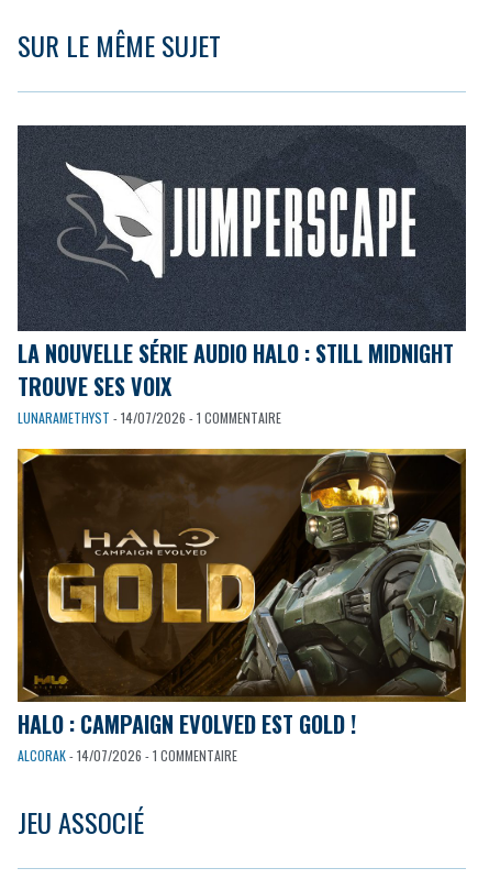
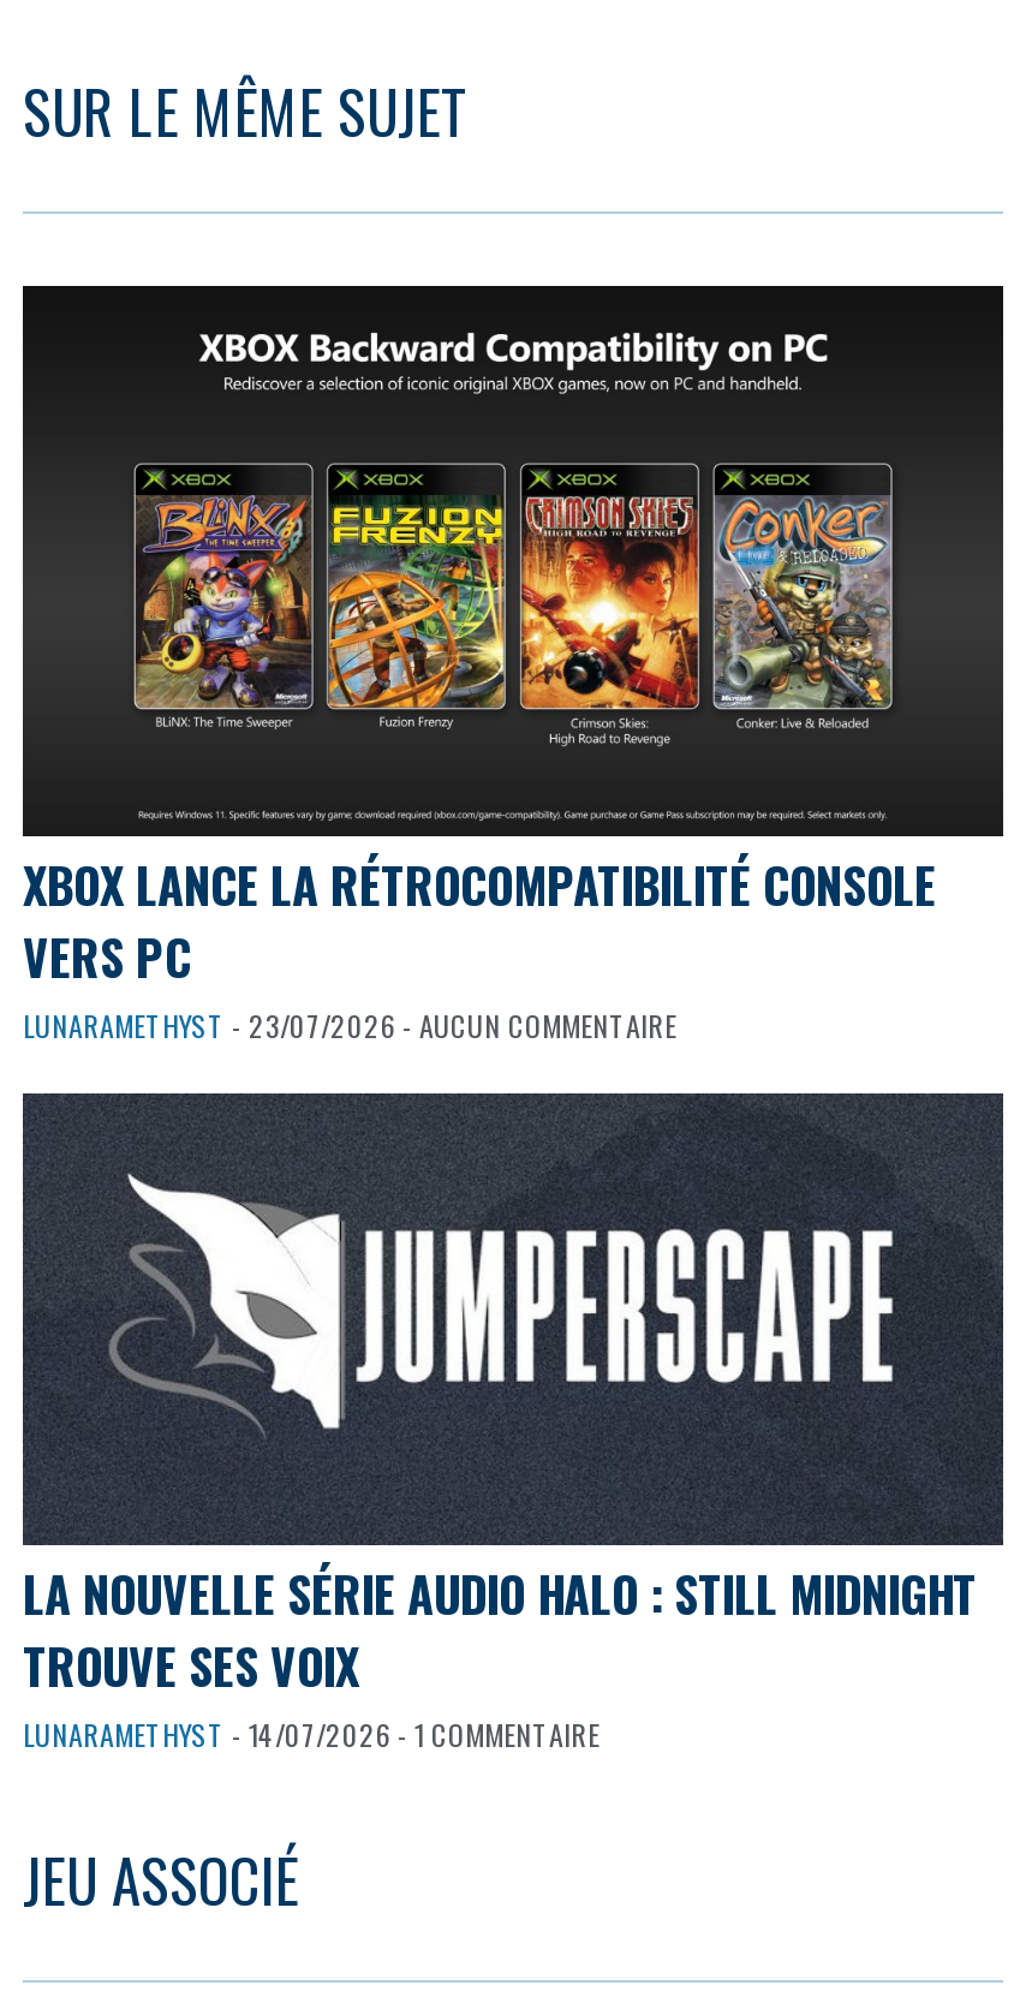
+ [image]
+ XBOX LANCE LA RÉTROCOMPATIBILITÉ CONSOLE
+ VERS PC
+ LUNARAMETHYST - 23/07/2026 - AUCUN COMMENTAIRE

moved down: [image] | LA NOUVELLE SÉRIE AUDIO HALO : STILL MIDNIGHT | TROUVE SES VOIX | LUNARAMETHYST - 14/07/2026 - 1 COMMENTAIRE

- [image]
- HALO : CAMPAIGN EVOLVED EST GOLD !
- ALCORAK - 14/07/2026 - 1 COMMENTAIRE
